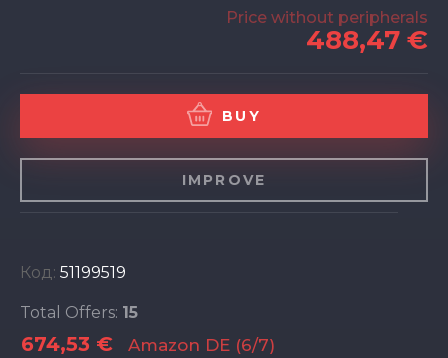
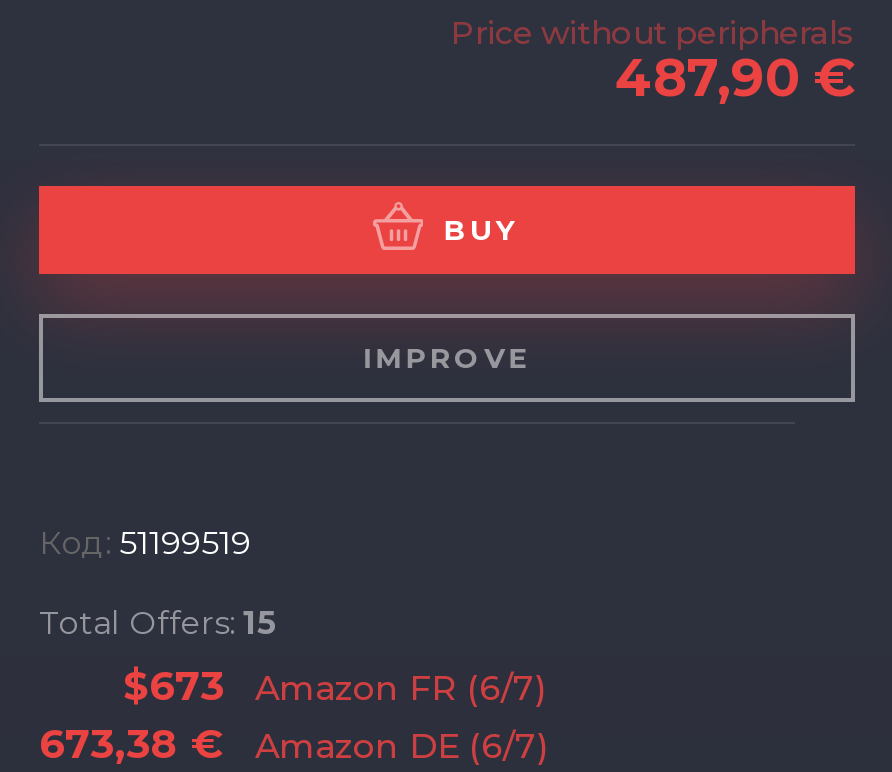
- 488,47 €
+ 487,90 €

- 674,53 €
+ $673
+ Amazon FR (6/7)
+ 673,38 €
